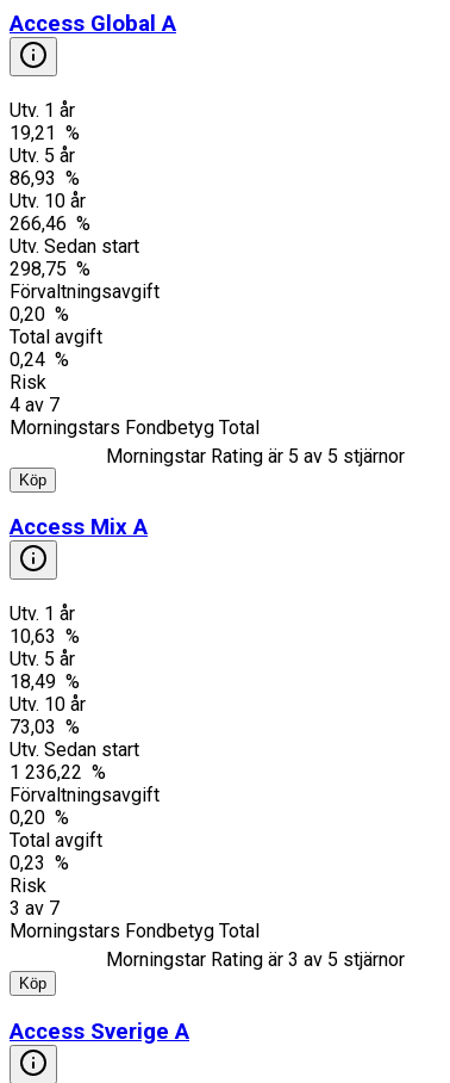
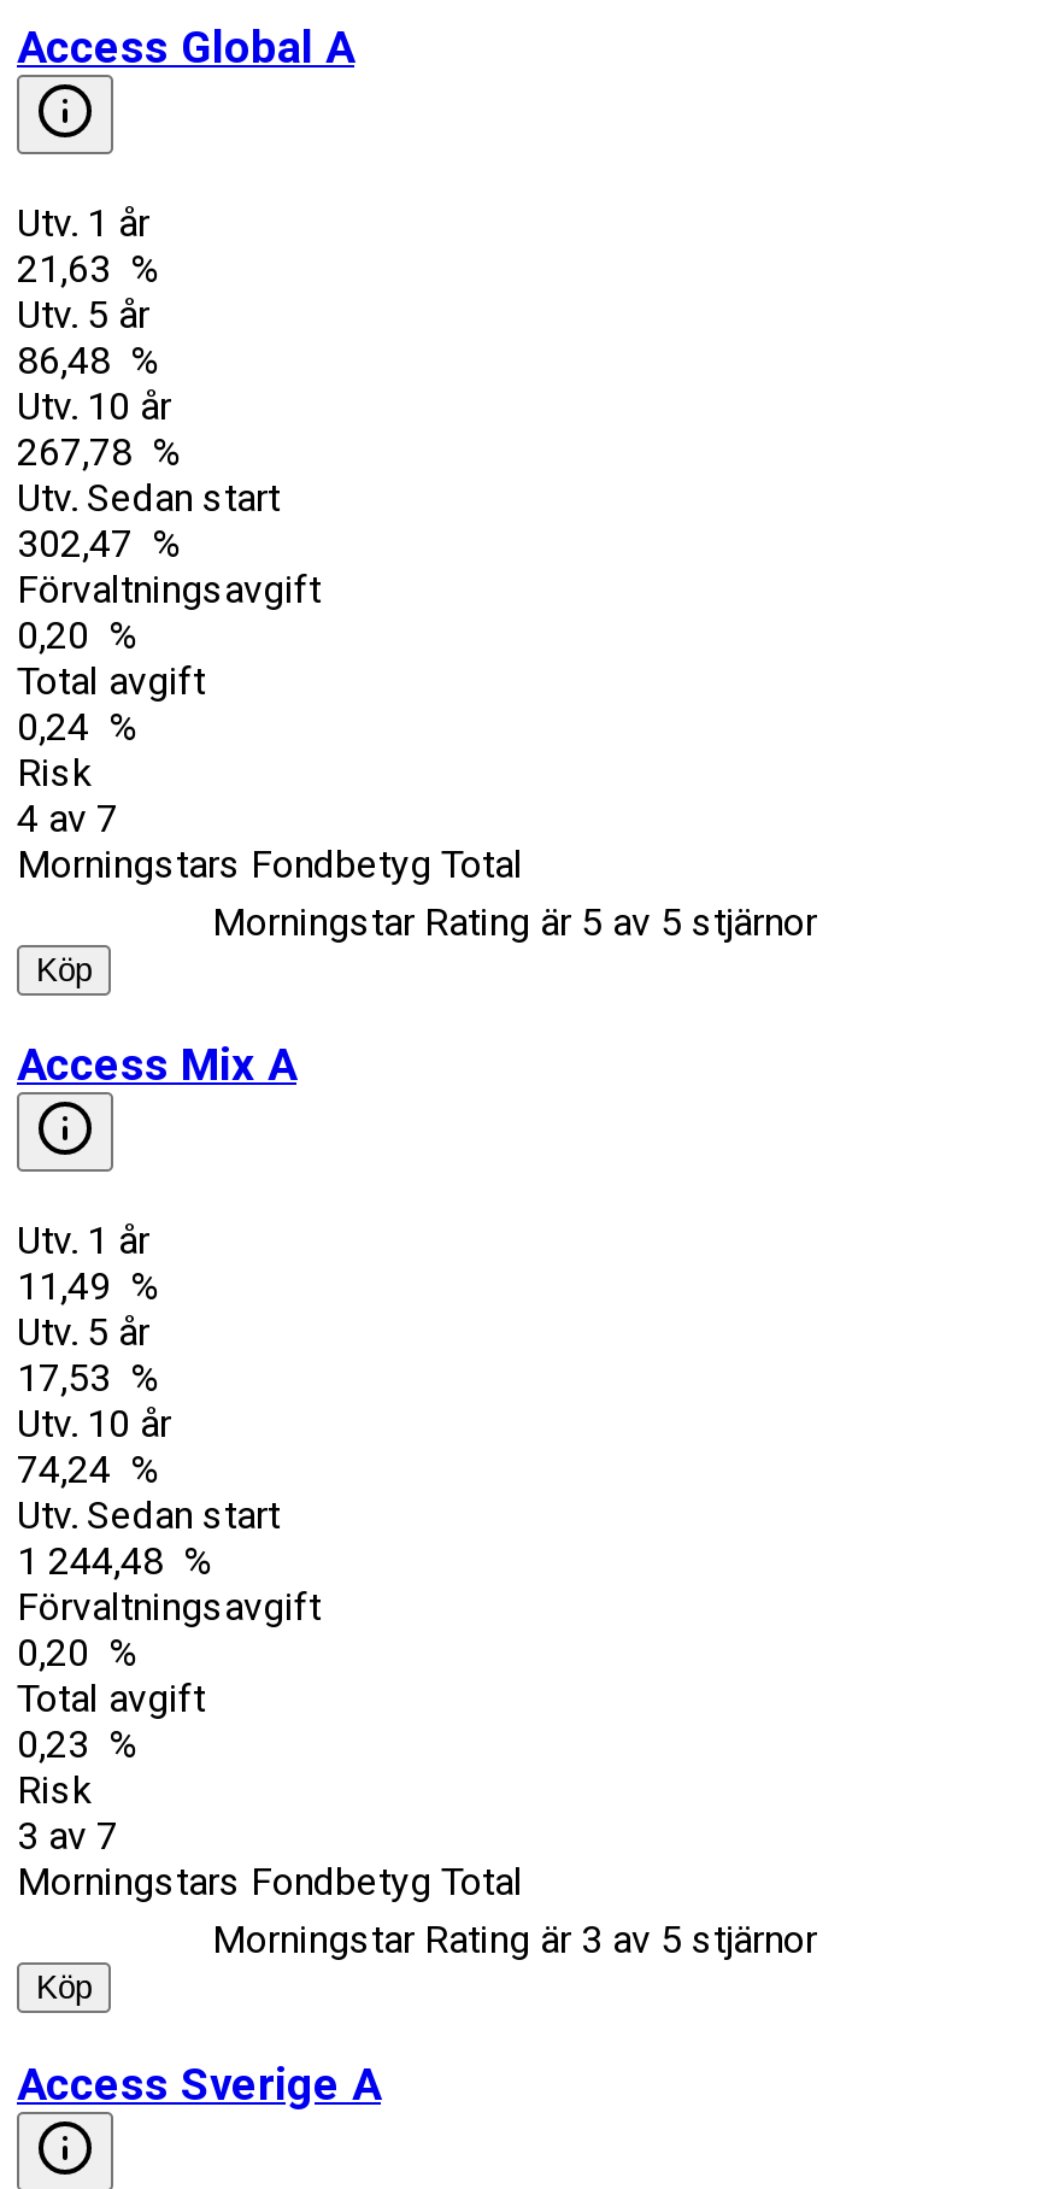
- 19,21 %
+ 21,63 %

- 86,93 %
+ 86,48 %

- 266,46 %
+ 267,78 %

- 298,75 %
+ 302,47 %

- 10,63 %
+ 11,49 %

- 18,49 %
+ 17,53 %

- 73,03 %
+ 74,24 %

- 1 236,22 %
+ 1 244,48 %
